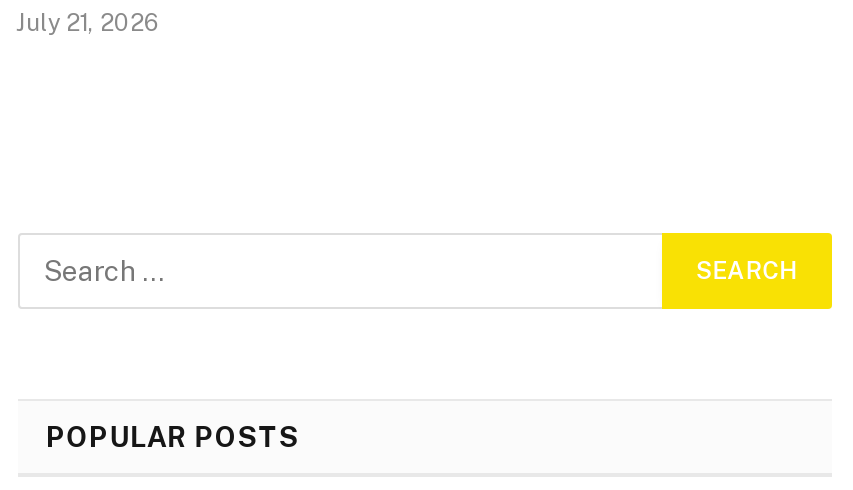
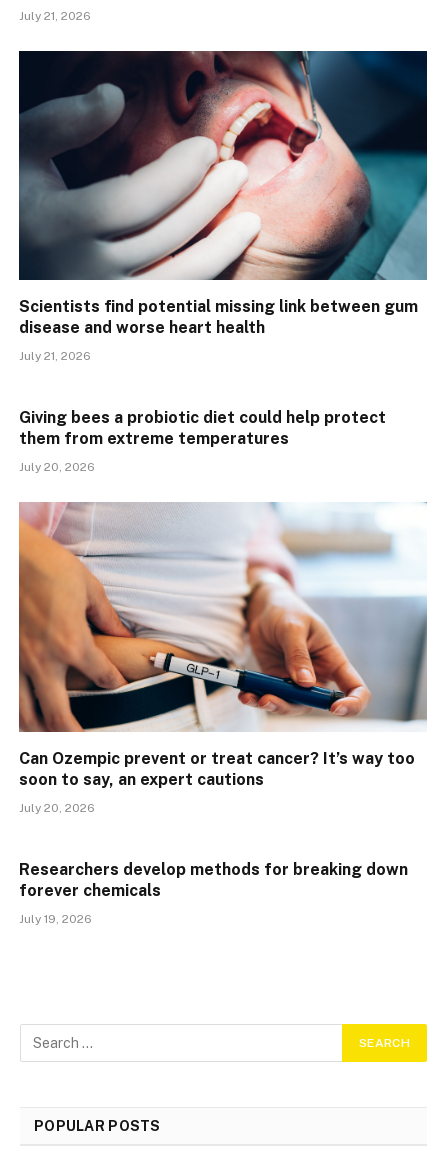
+ [image]
+ Scientists find potential missing link between gum
+ disease and worse heart health
+ July 21, 2026
+ Giving bees a probiotic diet could help protect
+ them from extreme temperatures
+ July 20, 2026

+ [image]
+ Can Ozempic prevent or treat cancer? It’s way too
+ soon to say, an expert cautions
+ July 20, 2026
+ Researchers develop methods for breaking down
+ forever chemicals
+ July 19, 2026
